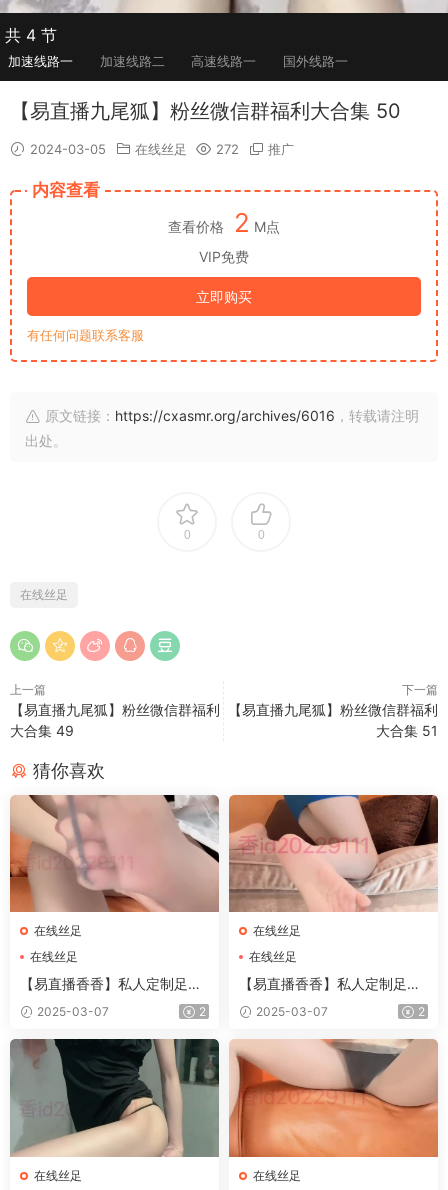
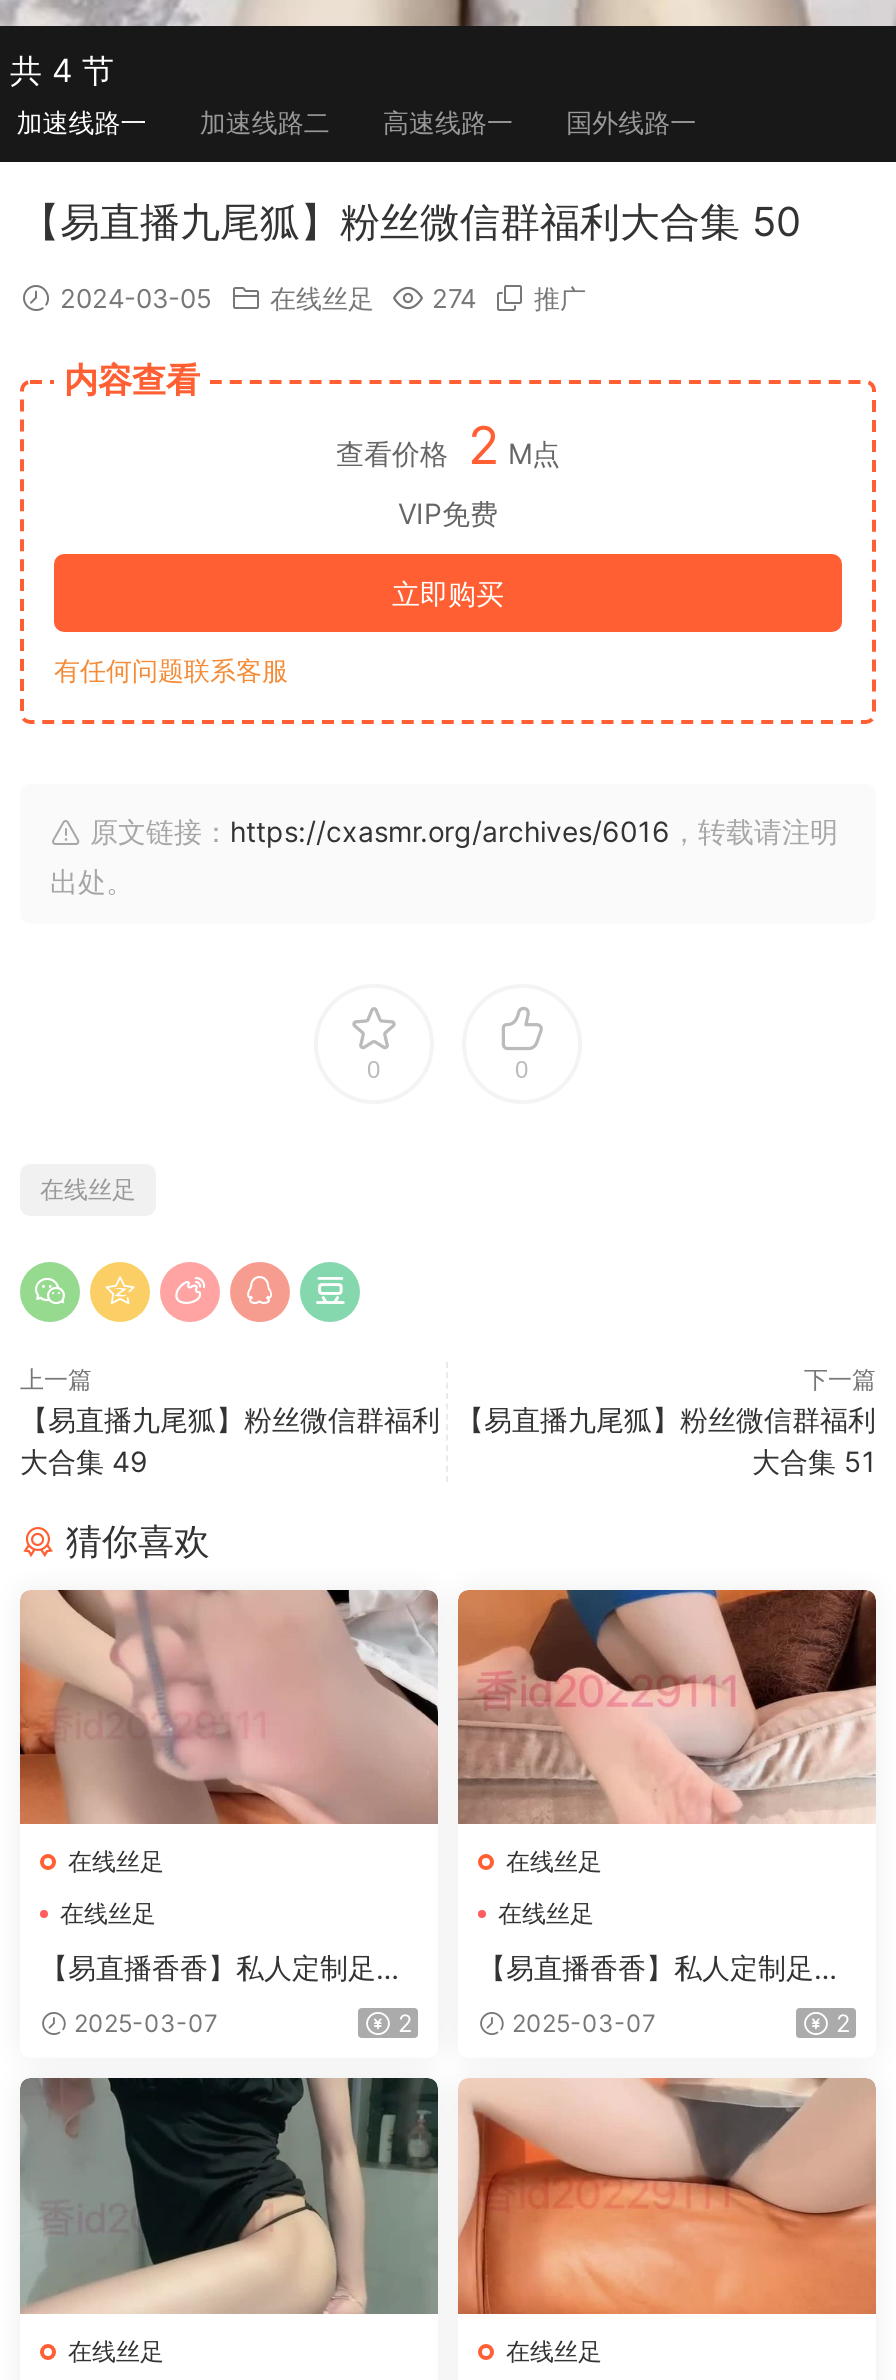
- 2024-03-05 在线丝足 272 推广
+ 2024-03-05 在线丝足 274 推广
